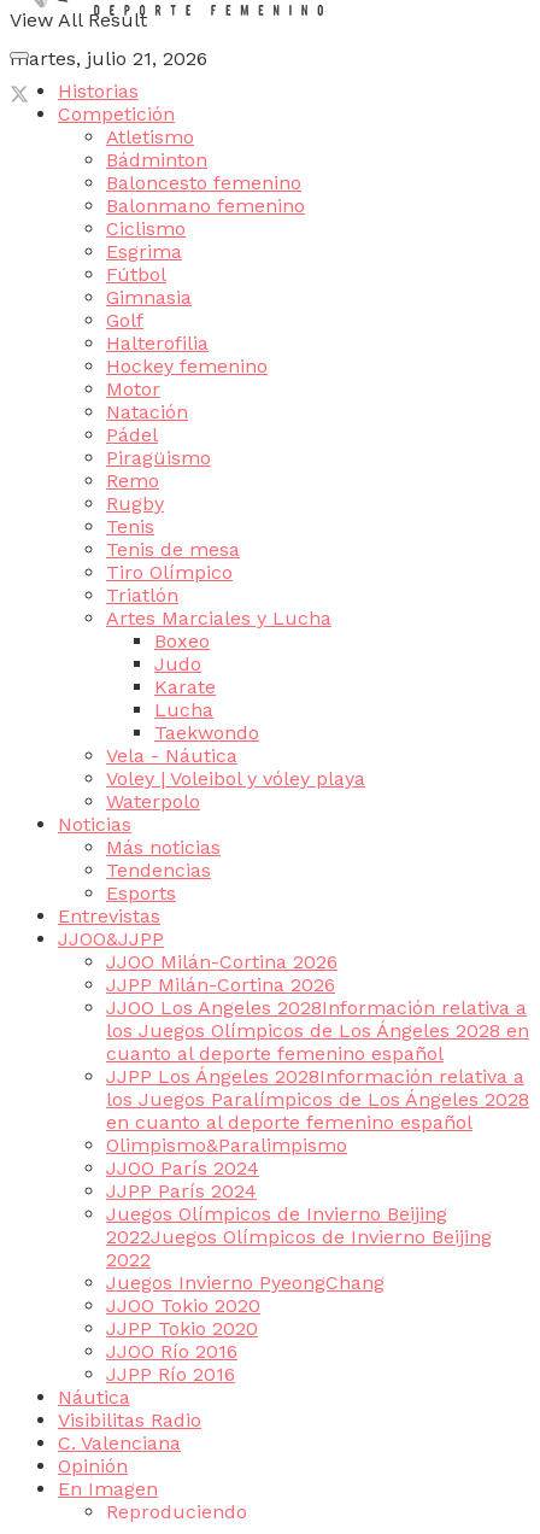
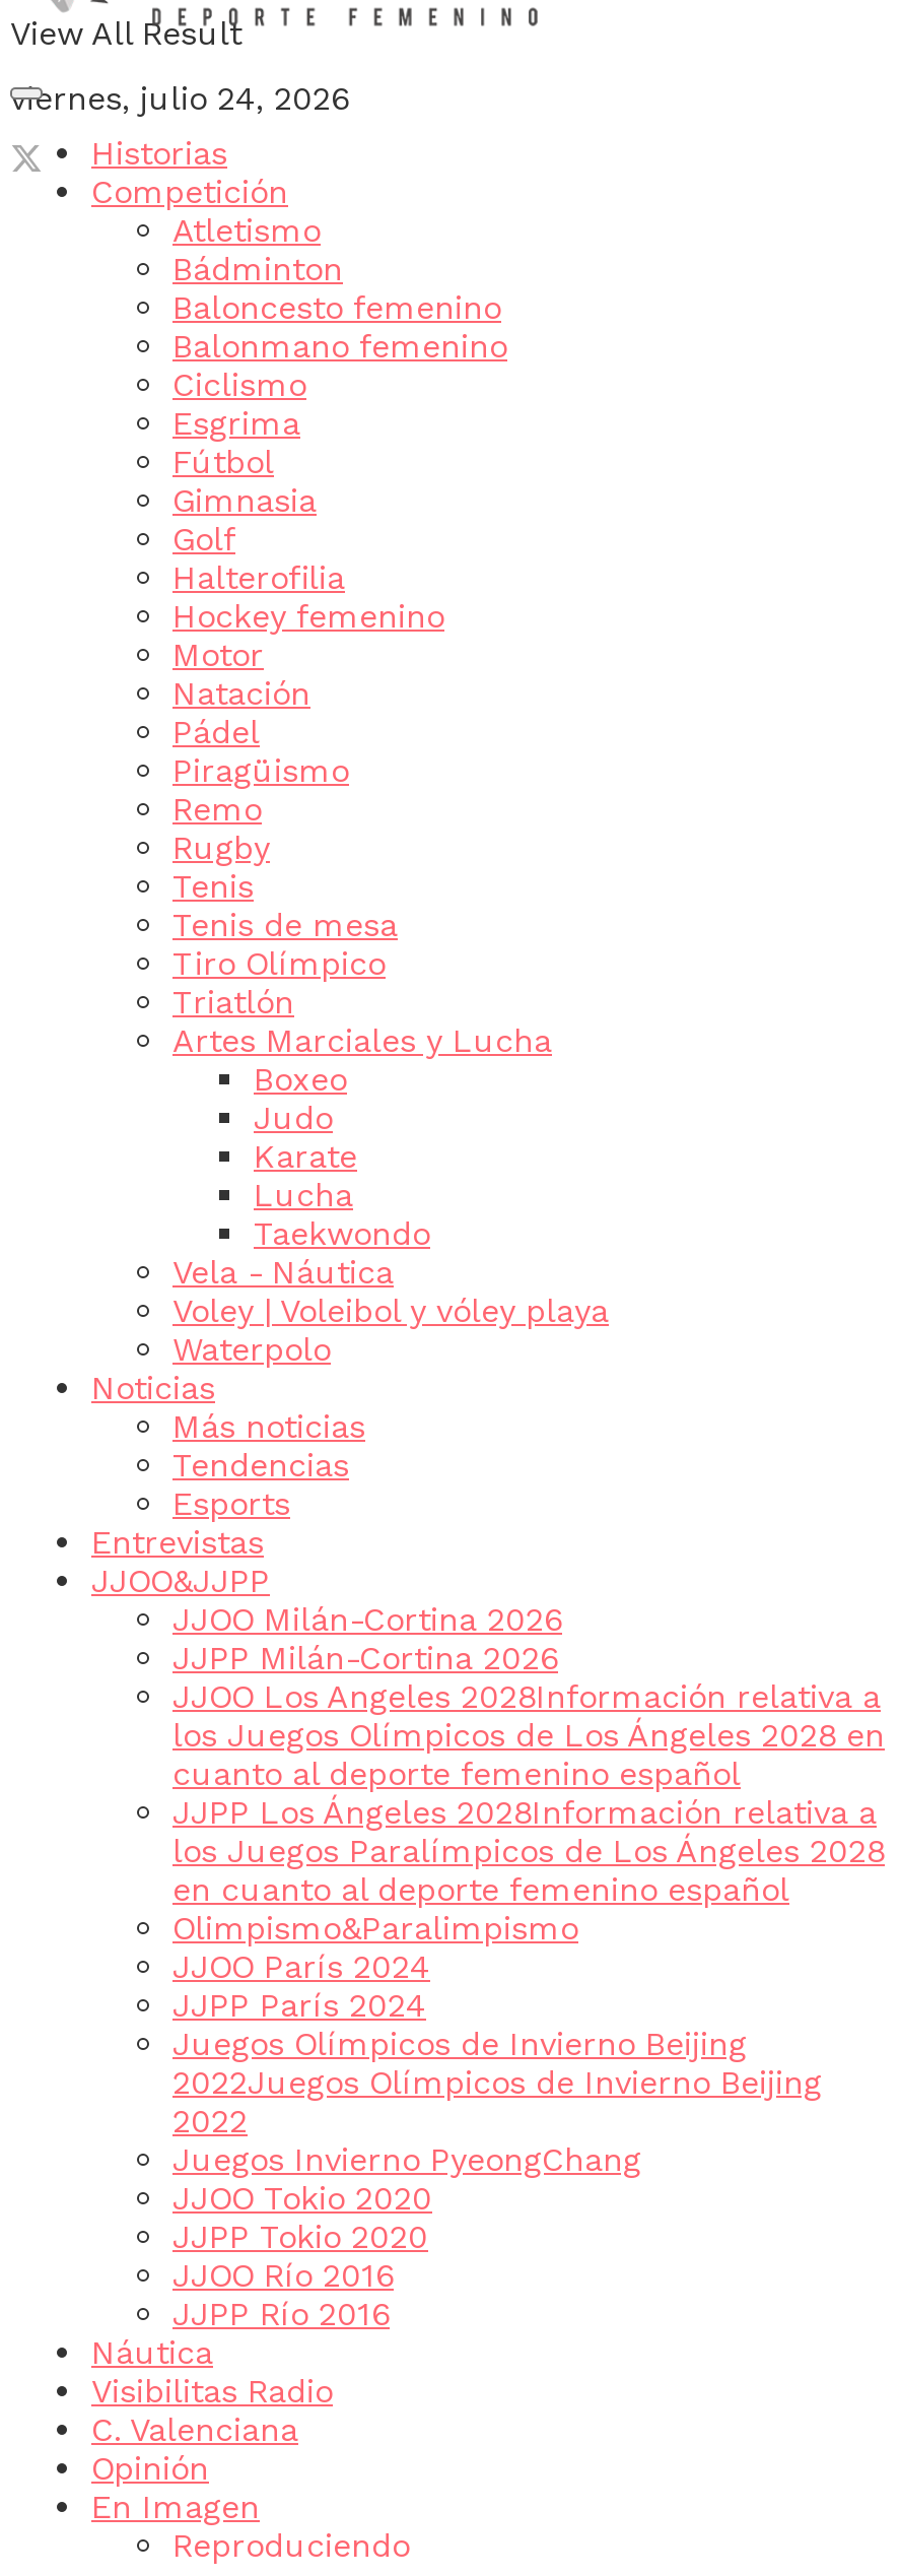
- martes, julio 21, 2026
+ viernes, julio 24, 2026
